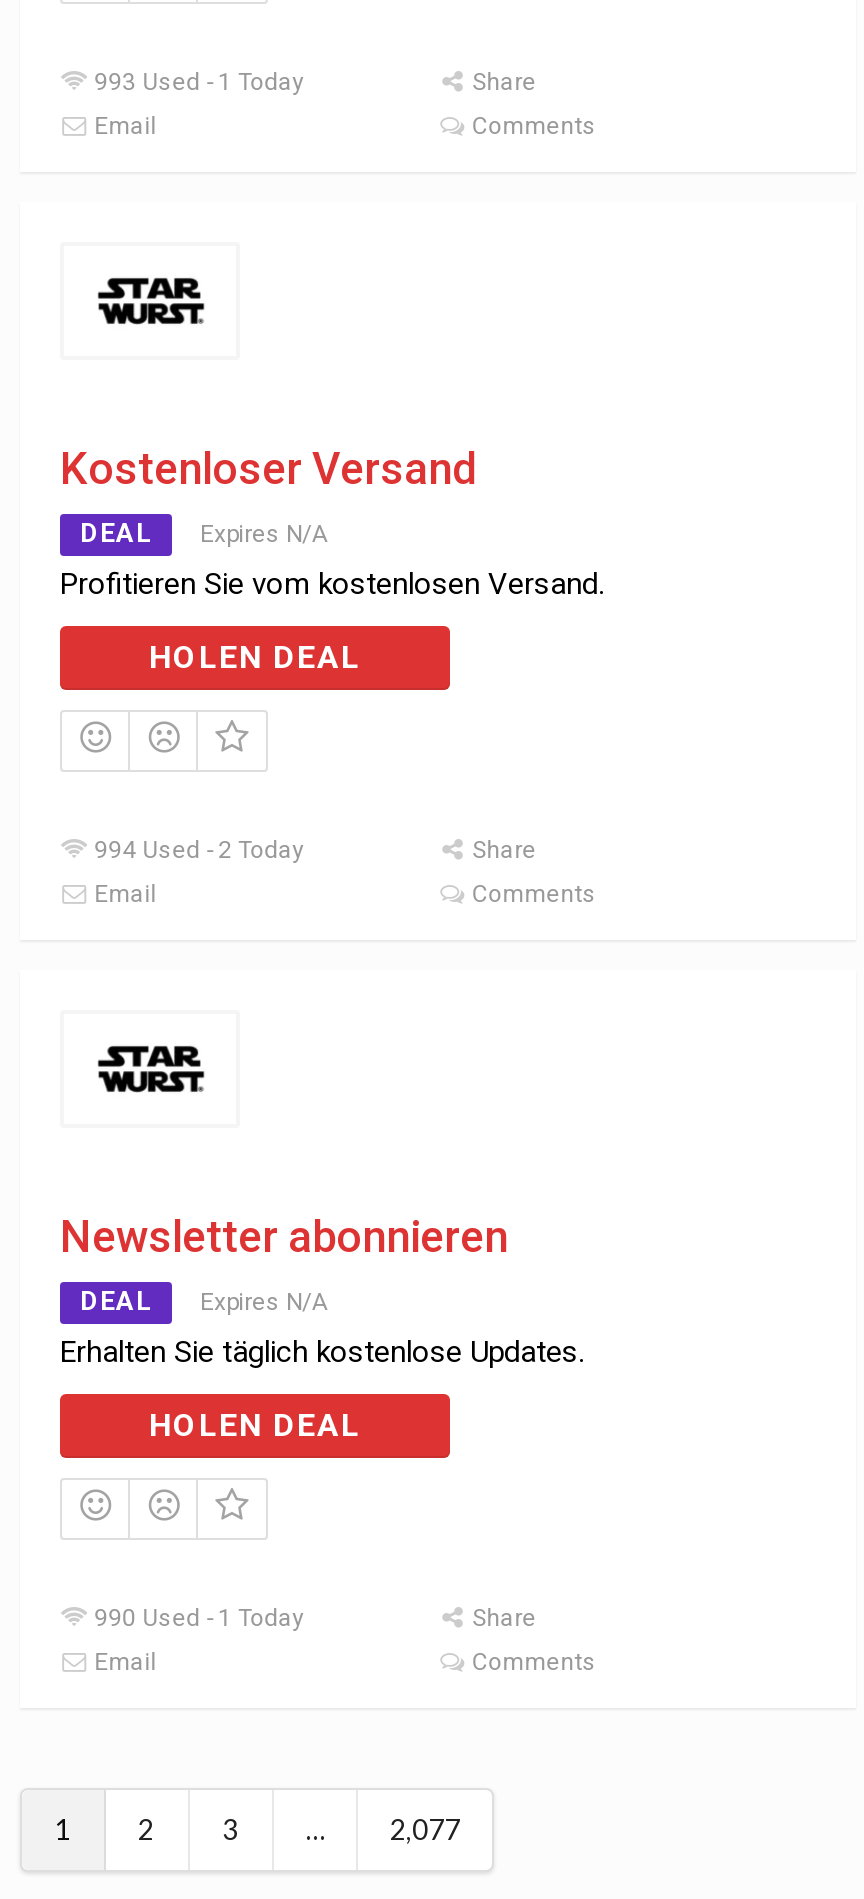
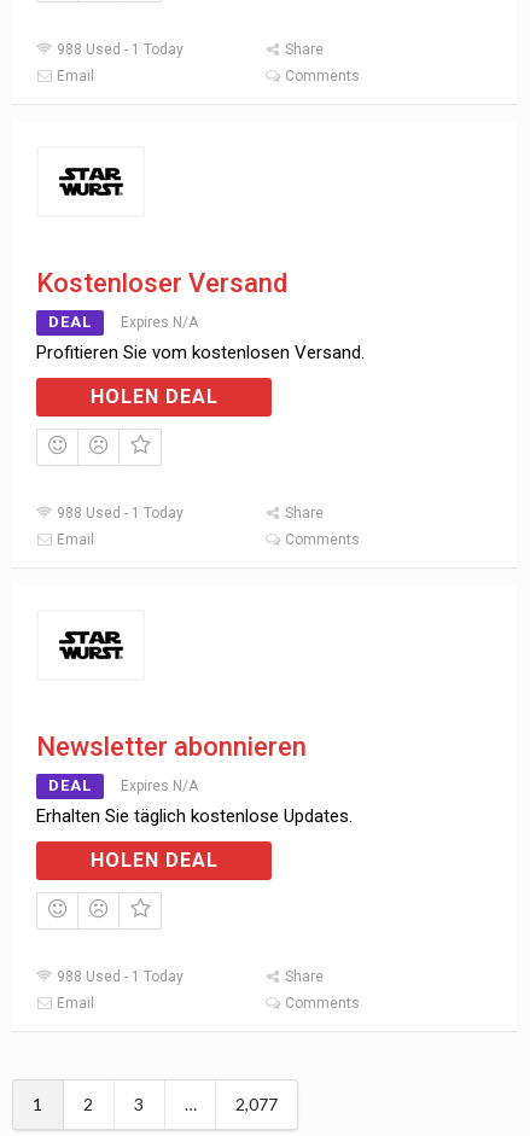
- 993 Used - 1 Today
+ 988 Used - 1 Today

- 994 Used - 2 Today
+ 988 Used - 1 Today

- 990 Used - 1 Today
+ 988 Used - 1 Today
